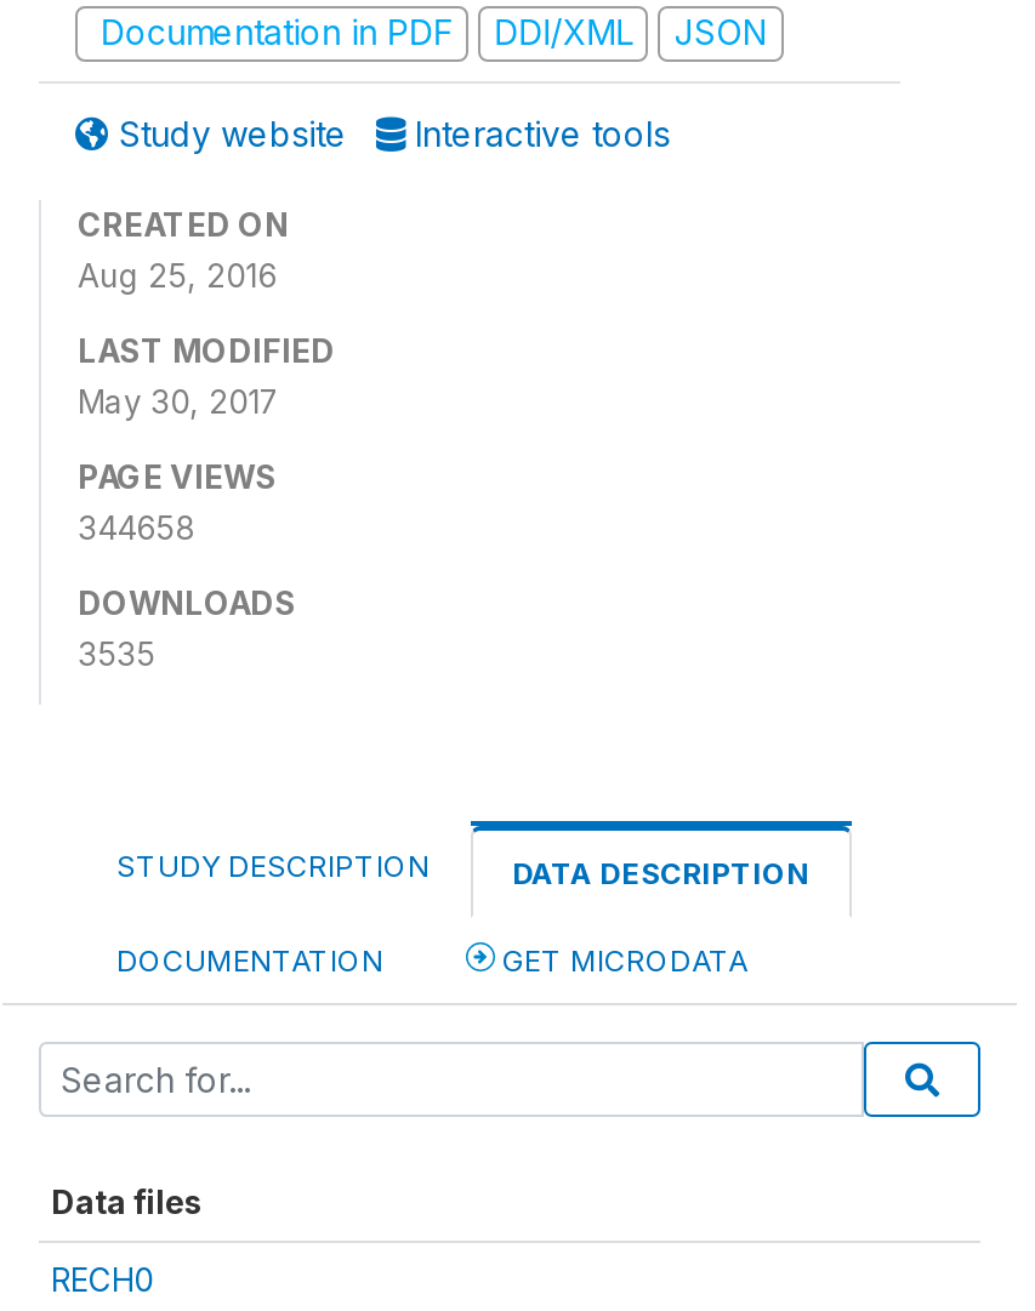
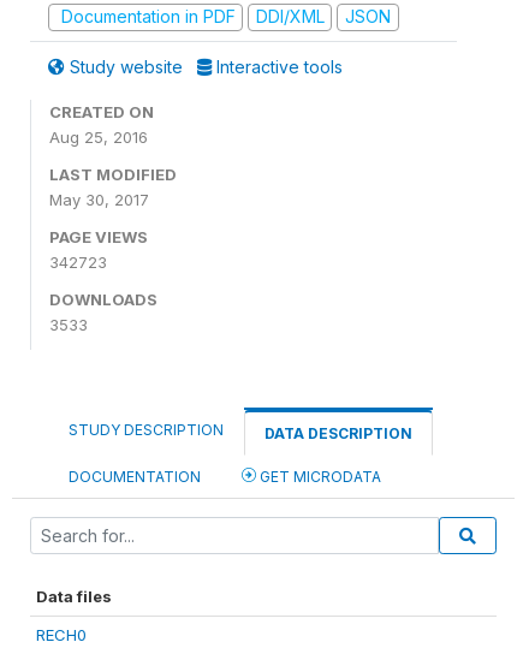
- 344658
+ 342723

- 3535
+ 3533
